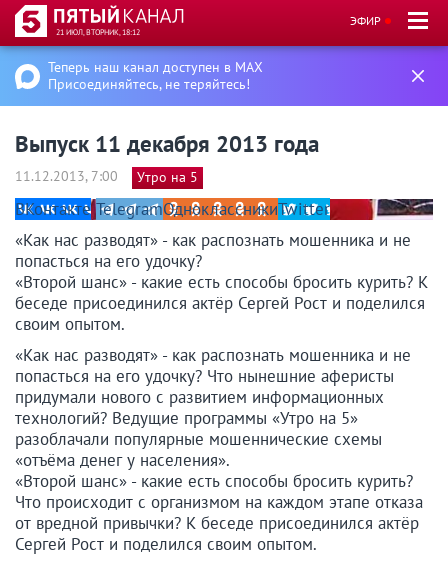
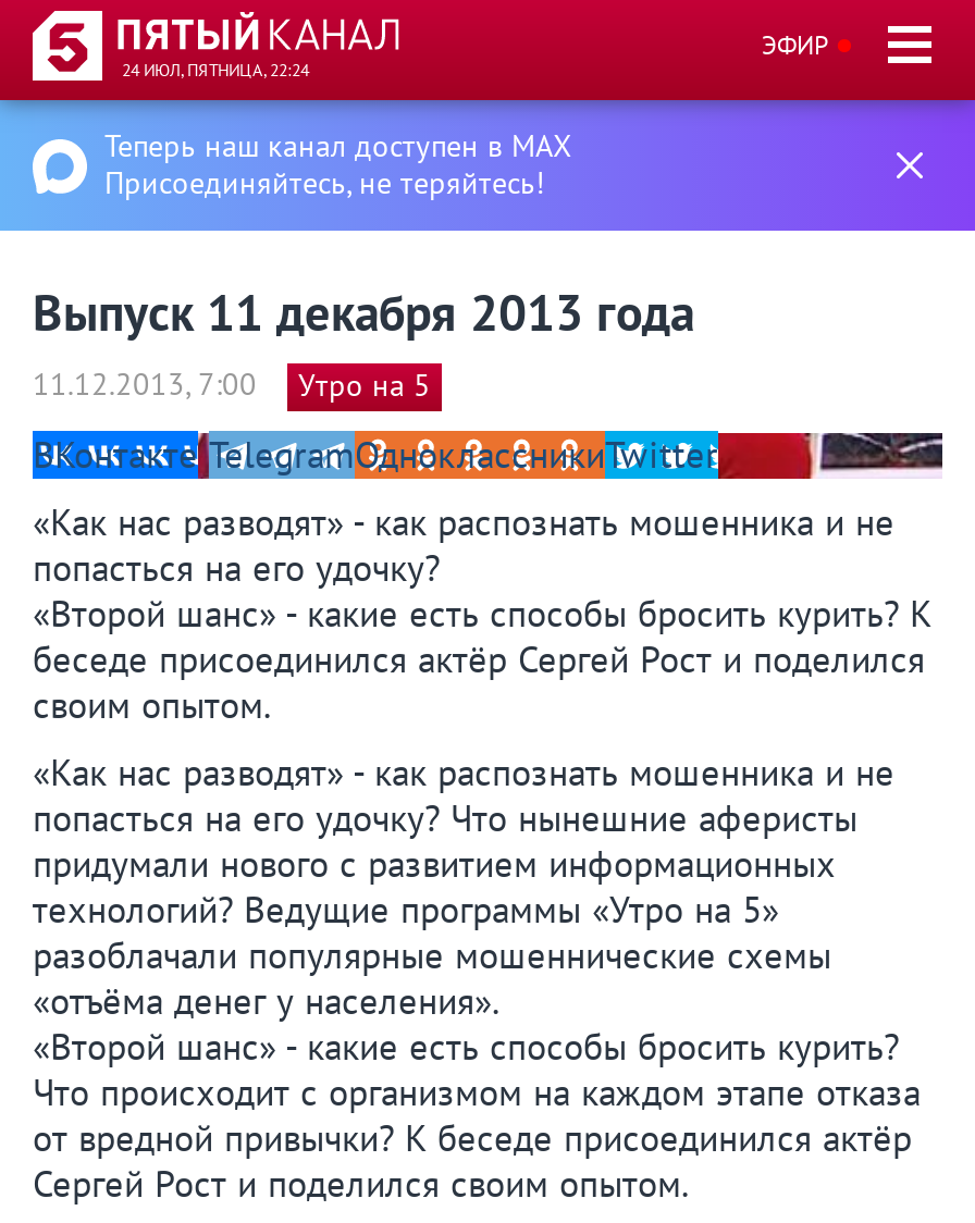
- 21 ИЮЛ, ВТОРНИК, 18:12
+ 24 ИЮЛ, ПЯТНИЦА, 22:24
